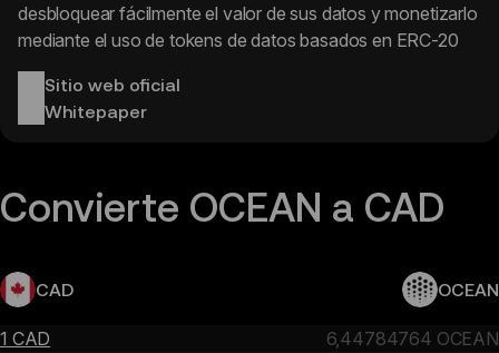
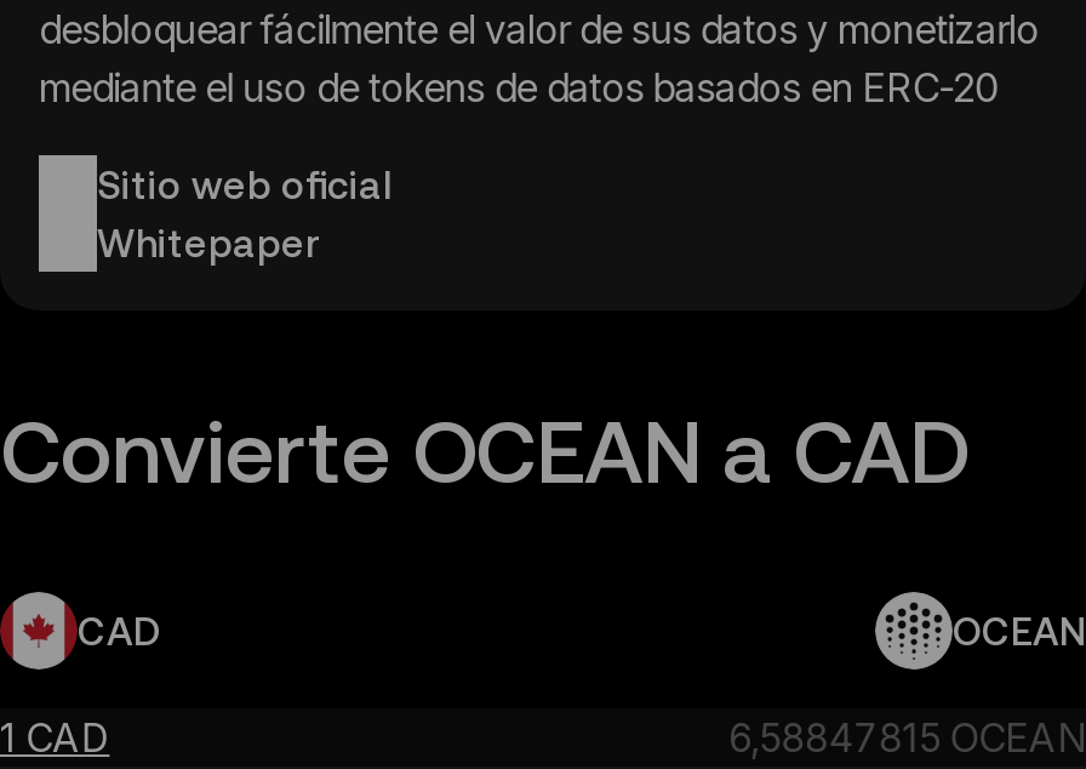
- 6,44784764 OCEAN
+ 6,58847815 OCEAN
